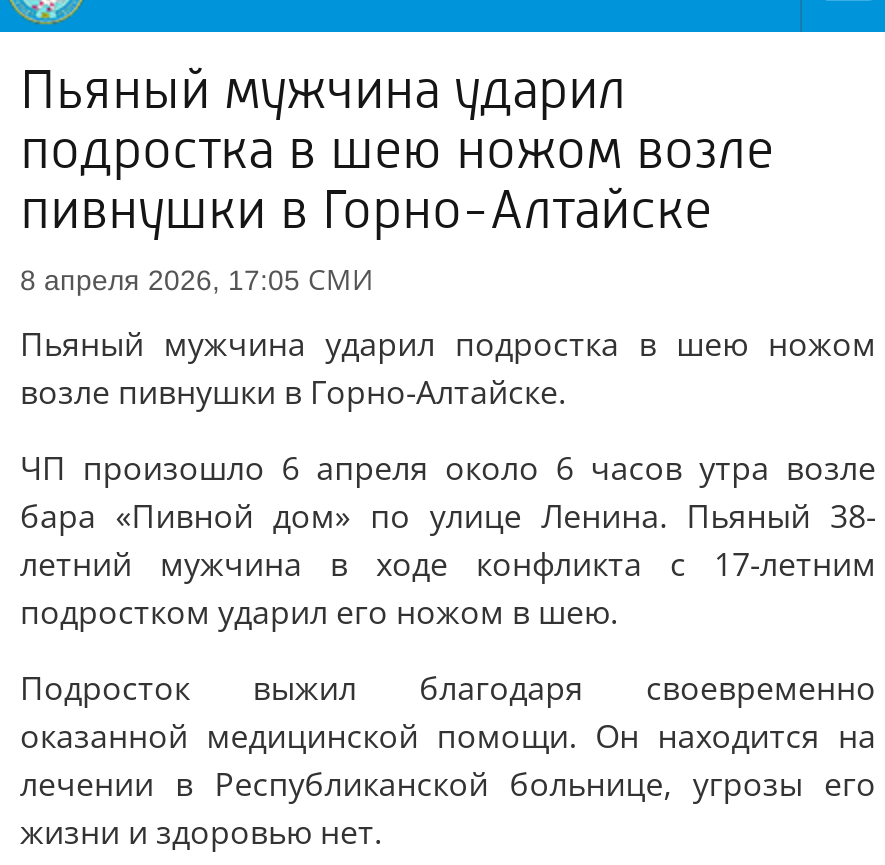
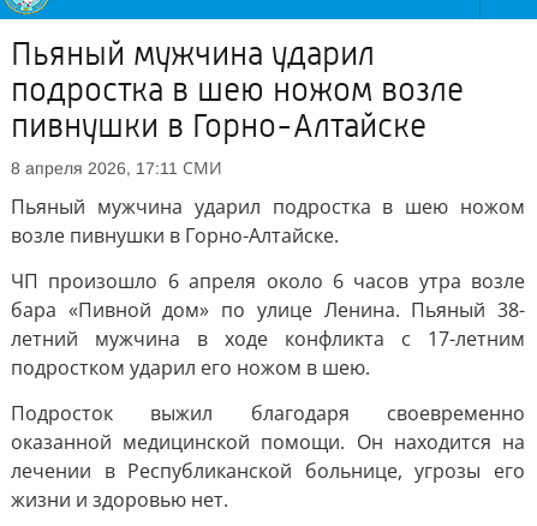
- 8 апреля 2026, 17:05 СМИ
+ 8 апреля 2026, 17:11 СМИ
